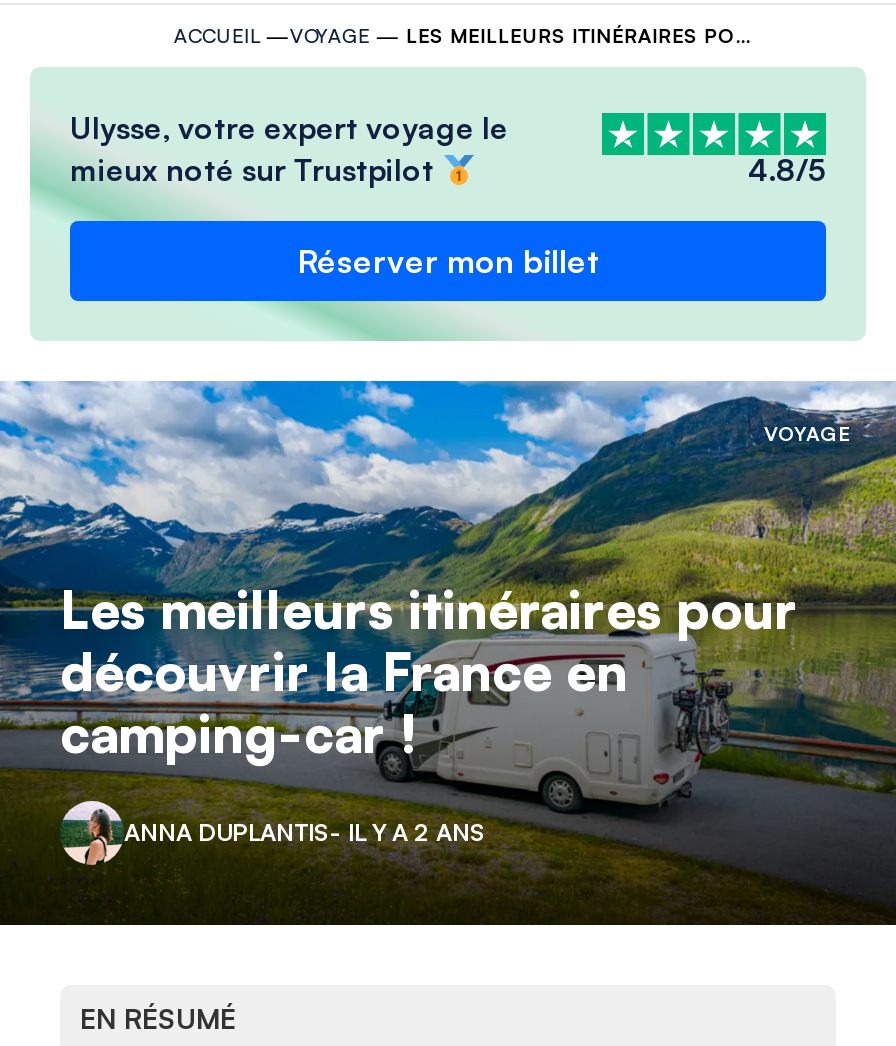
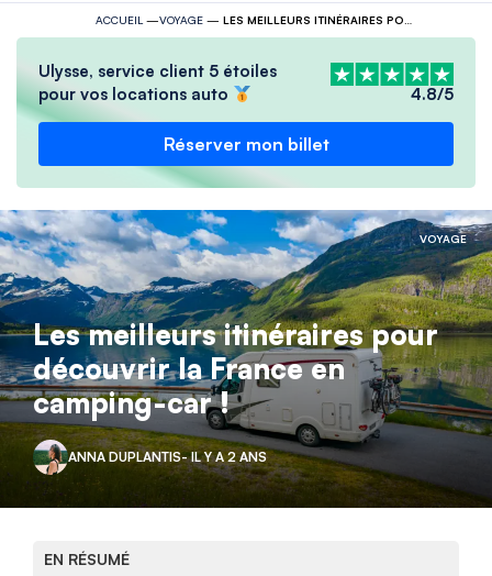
- Ulysse, votre expert voyage le
- mieux noté sur Trustpilot
+ Ulysse, service client 5 étoiles
+ pour vos locations auto
